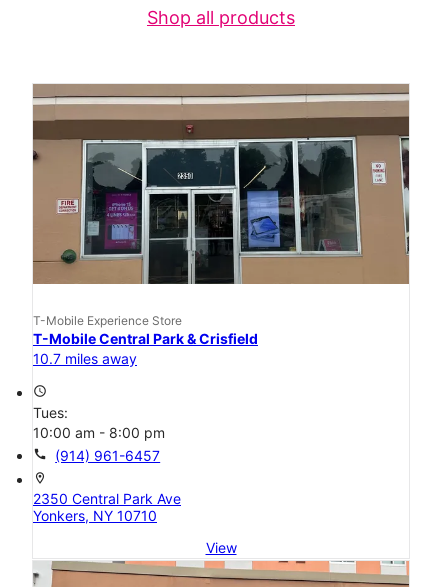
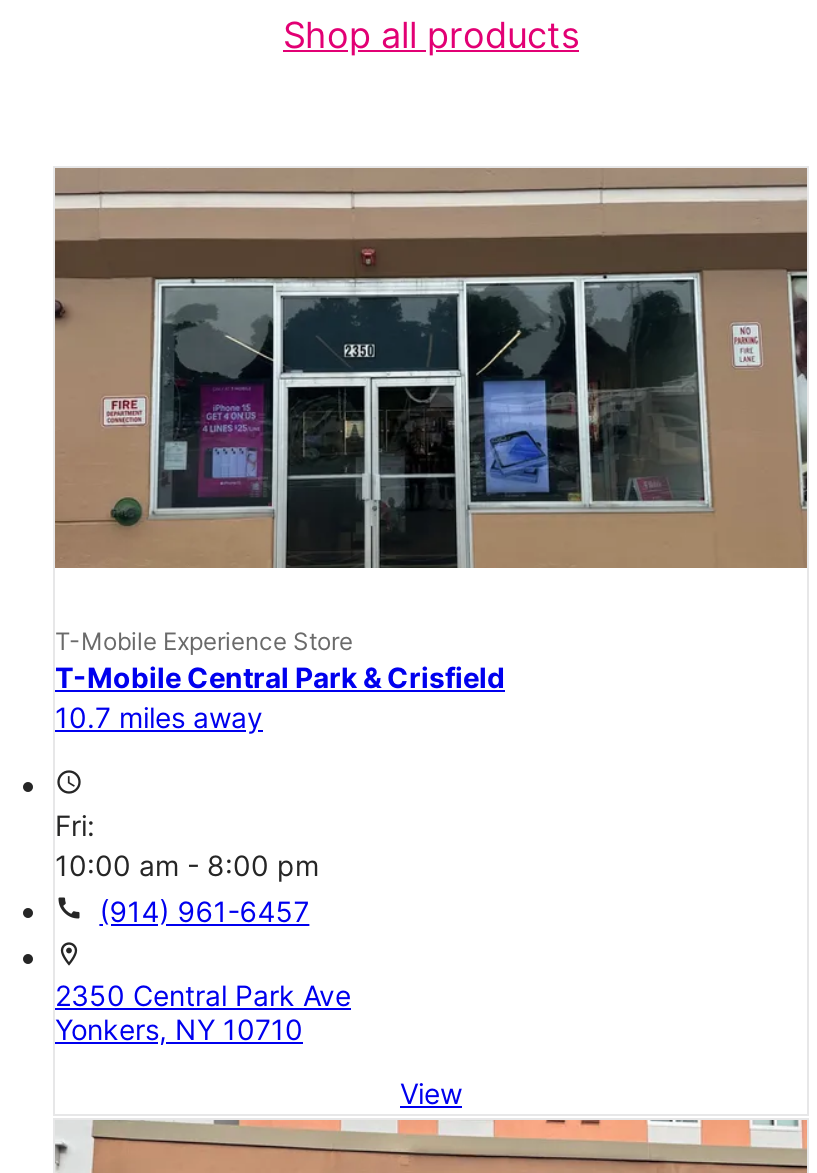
- Tues:
+ Fri:
